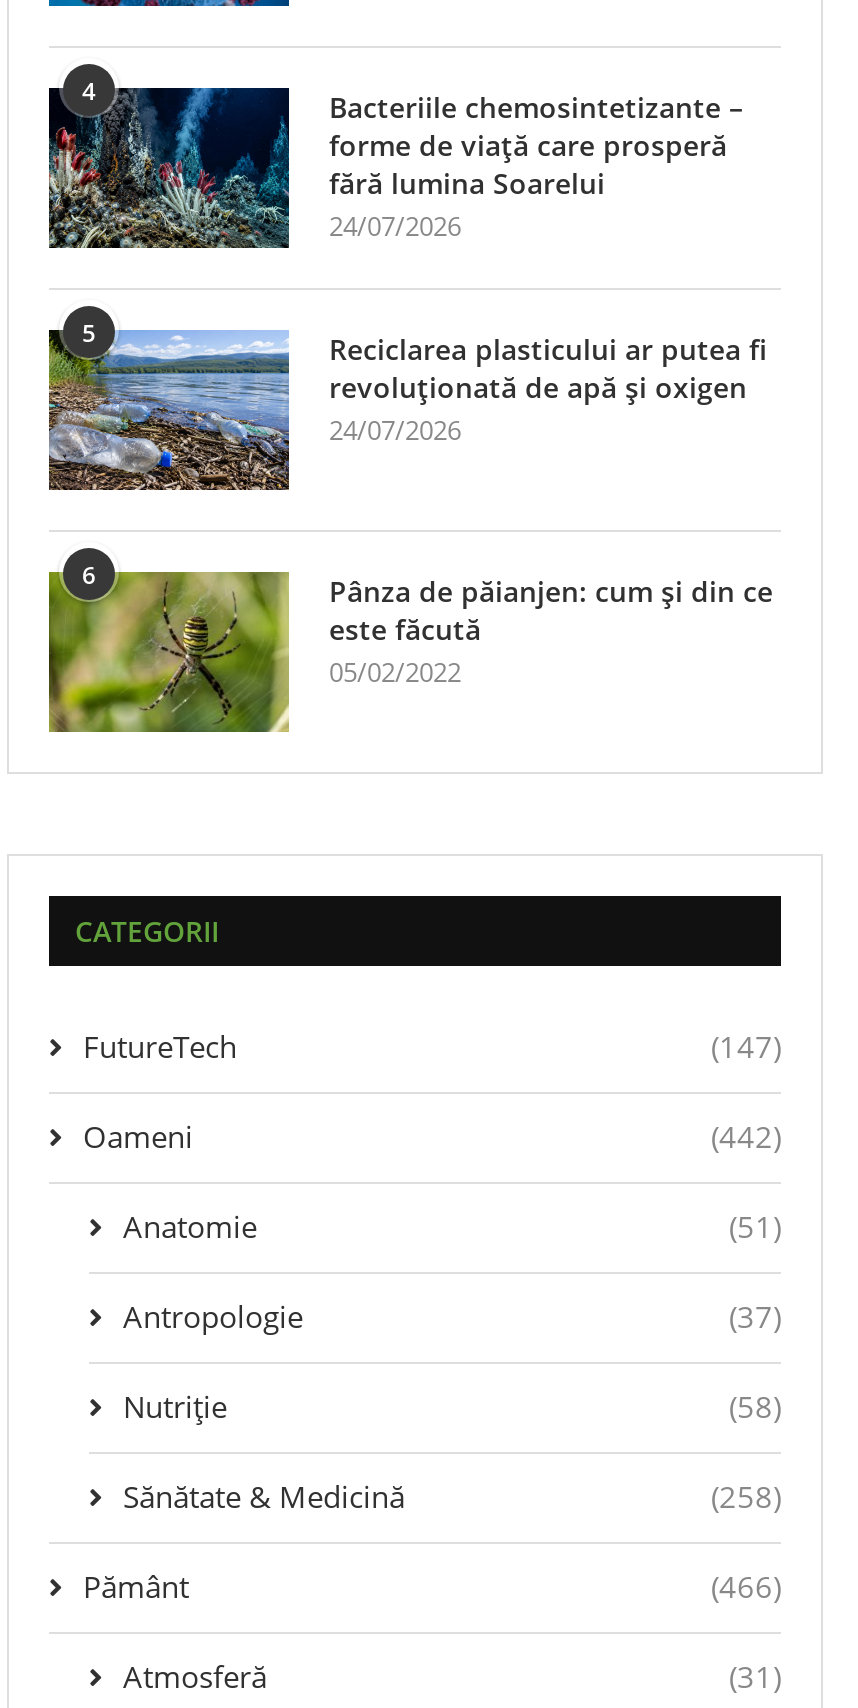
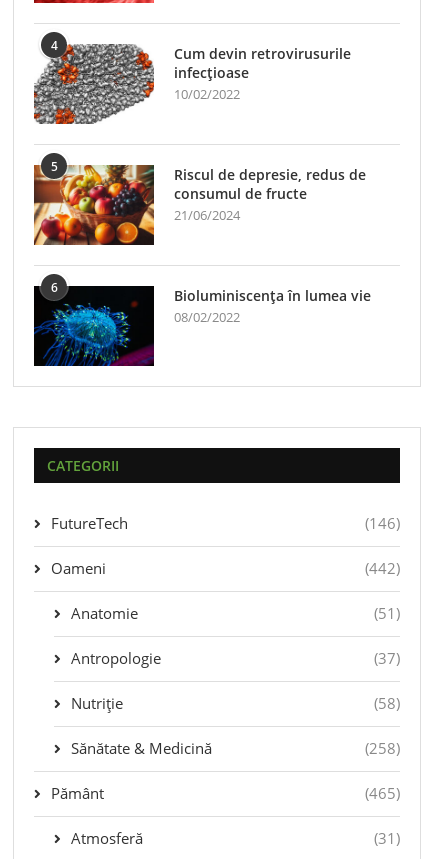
- [image]
- Bacteriile chemosintetizante –
- forme de viață care prosperă
- fără lumina Soarelui
- 24/07/2026
+ [image]
+ Cum devin retrovirusurile
+ infecțioase
+ 10/02/2022

- [image]
- Reciclarea plasticului ar putea fi
- revoluționată de apă și oxigen
- 24/07/2026
+ [image]
+ Riscul de depresie, redus de
+ consumul de fructe
+ 21/06/2024

- [image]
- Pânza de păianjen: cum și din ce
- este făcută
- 05/02/2022
+ [image]
+ Bioluminiscența în lumea vie
+ 08/02/2022

- (147)
+ (146)

- (466)
+ (465)
